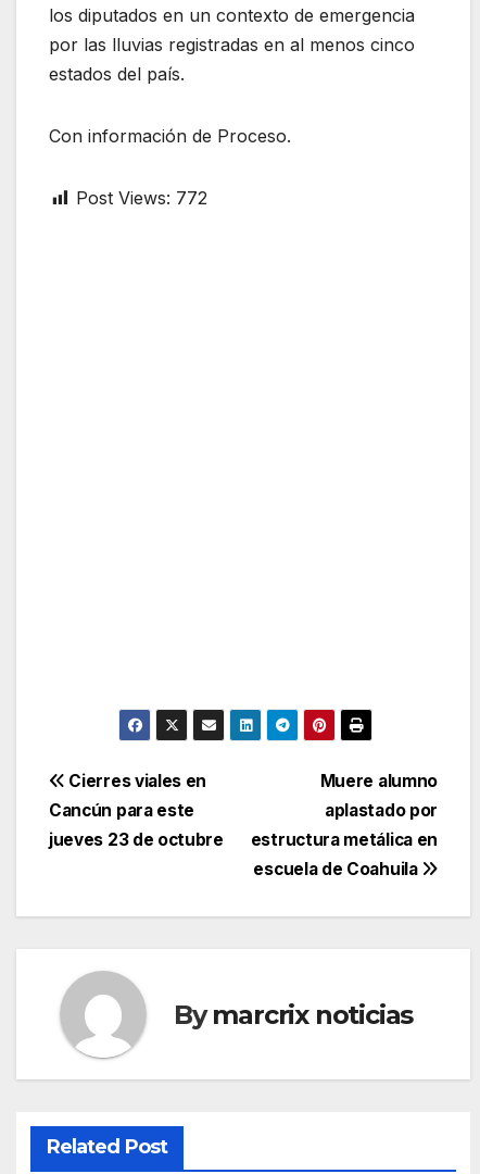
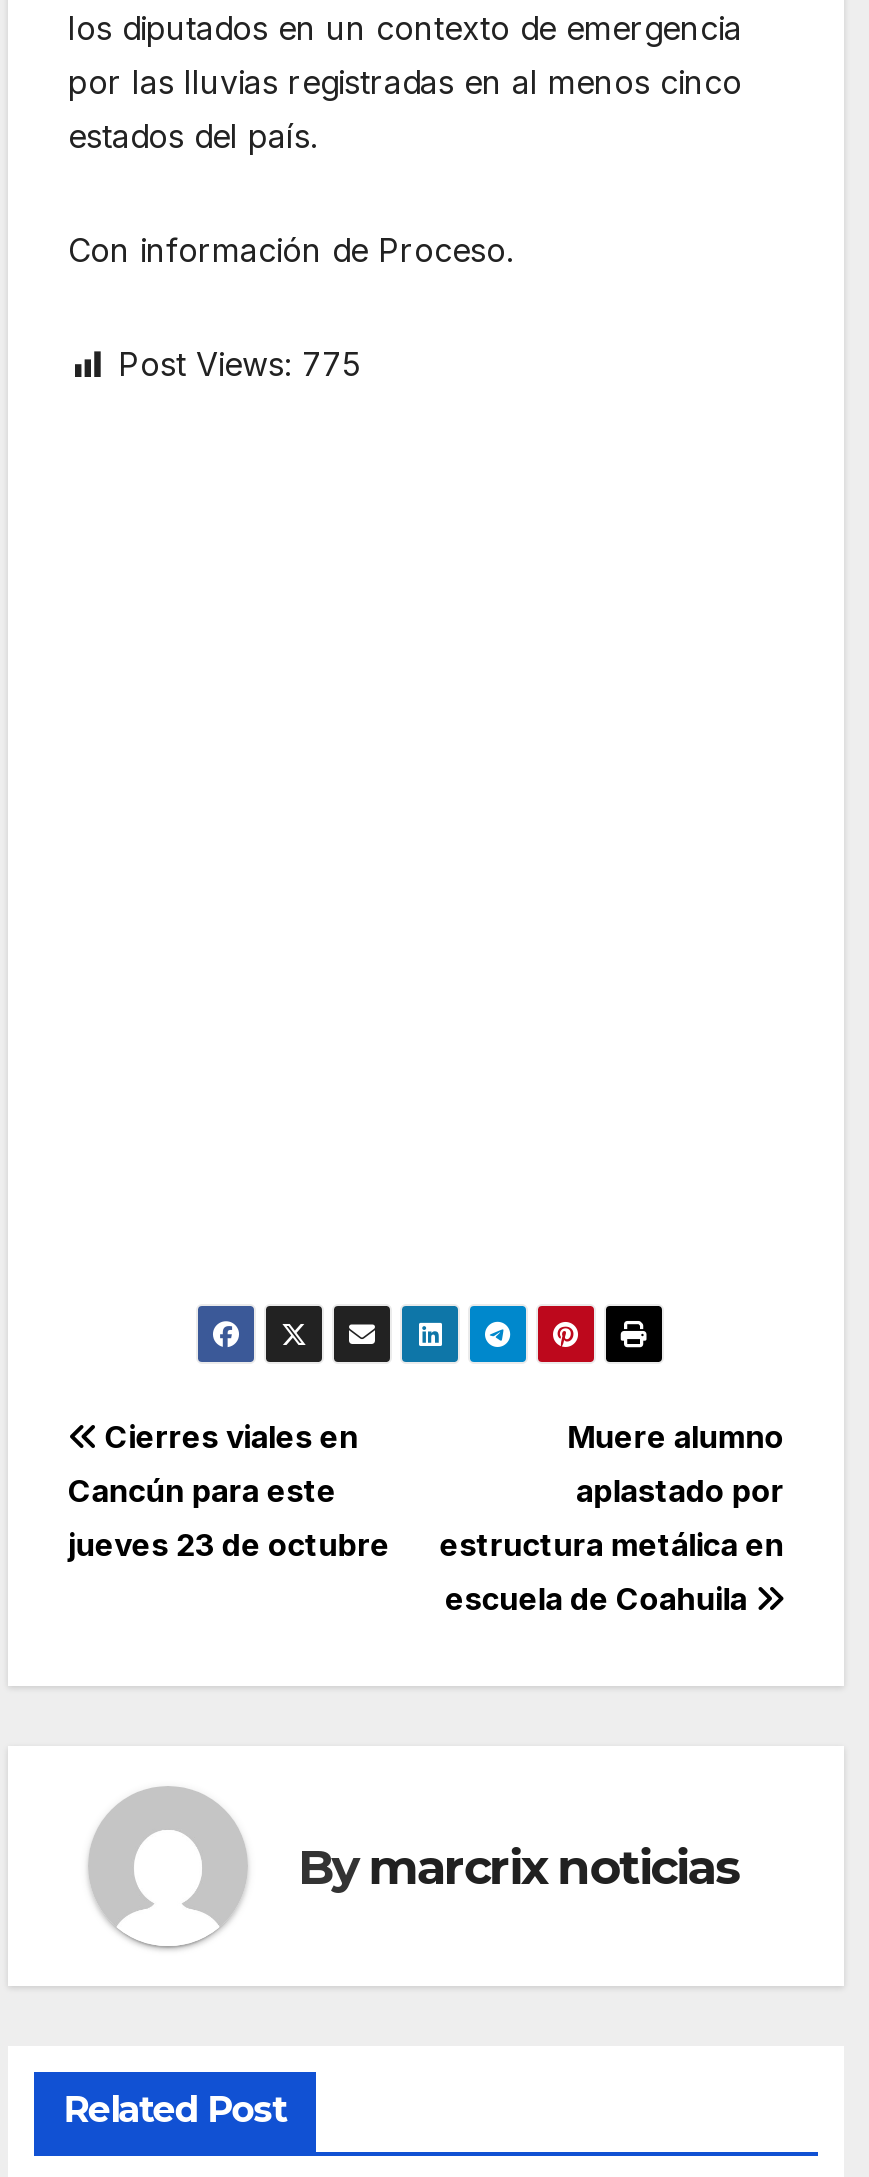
- Post Views: 772
+ Post Views: 775
